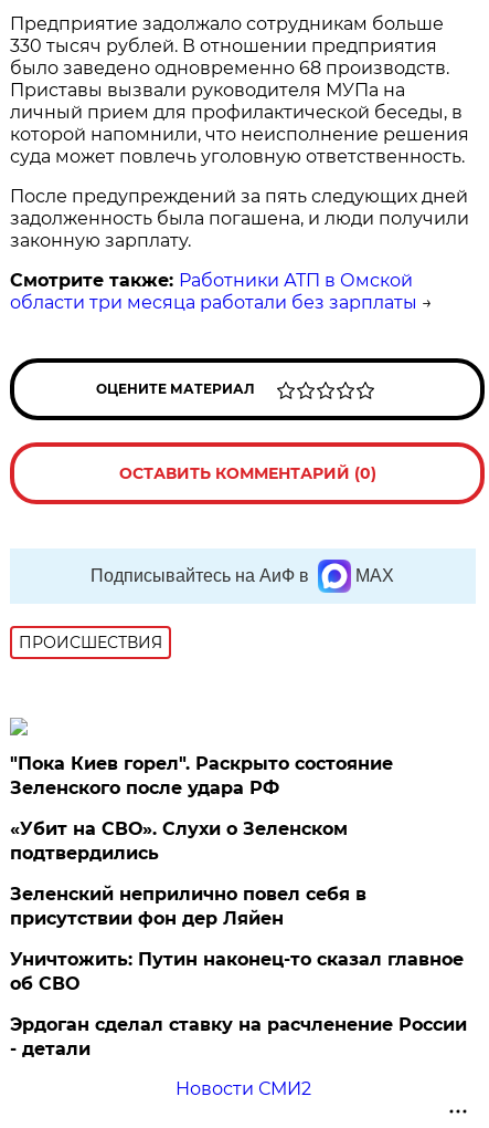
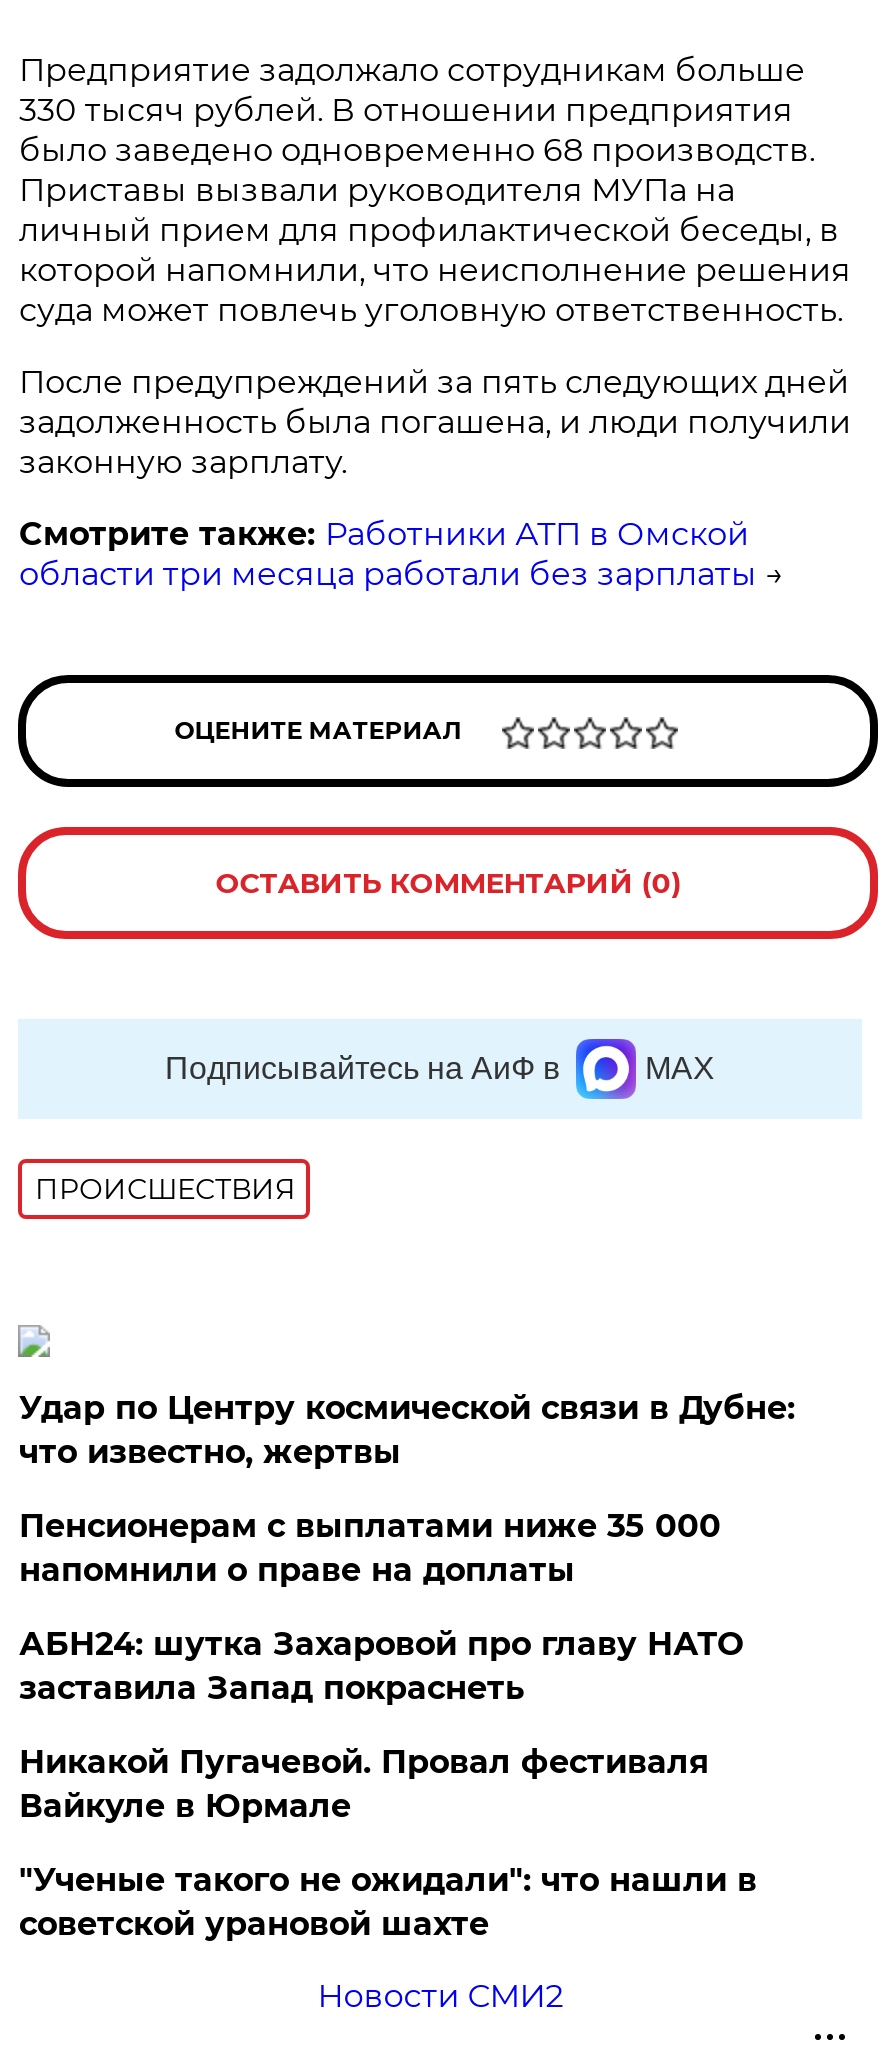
- "Пока Киев горел". Раскрыто состояние
- Зеленского после удара РФ
+ Удар по Центру космической связи в Дубне:
+ что известно, жертвы

- «Убит на СВО». Слухи о Зеленском
- подтвердились
+ Пенсионерам с выплатами ниже 35 000
+ напомнили о праве на доплаты

- Зеленский неприлично повел cебя в
- присутствии фон дер Ляйен
+ АБН24: шутка Захаровой про главу НАТО
+ заставила Запад покраснеть

- Уничтожить: Путин наконец-то сказал главное
- об СВО
+ Никакой Пугачевой. Провал фестиваля
+ Вайкуле в Юрмале

- Эрдоган сделал ставку на расчленение России
- - детали
+ "Ученые такого не ожидали": что нашли в
+ советской урановой шахте
